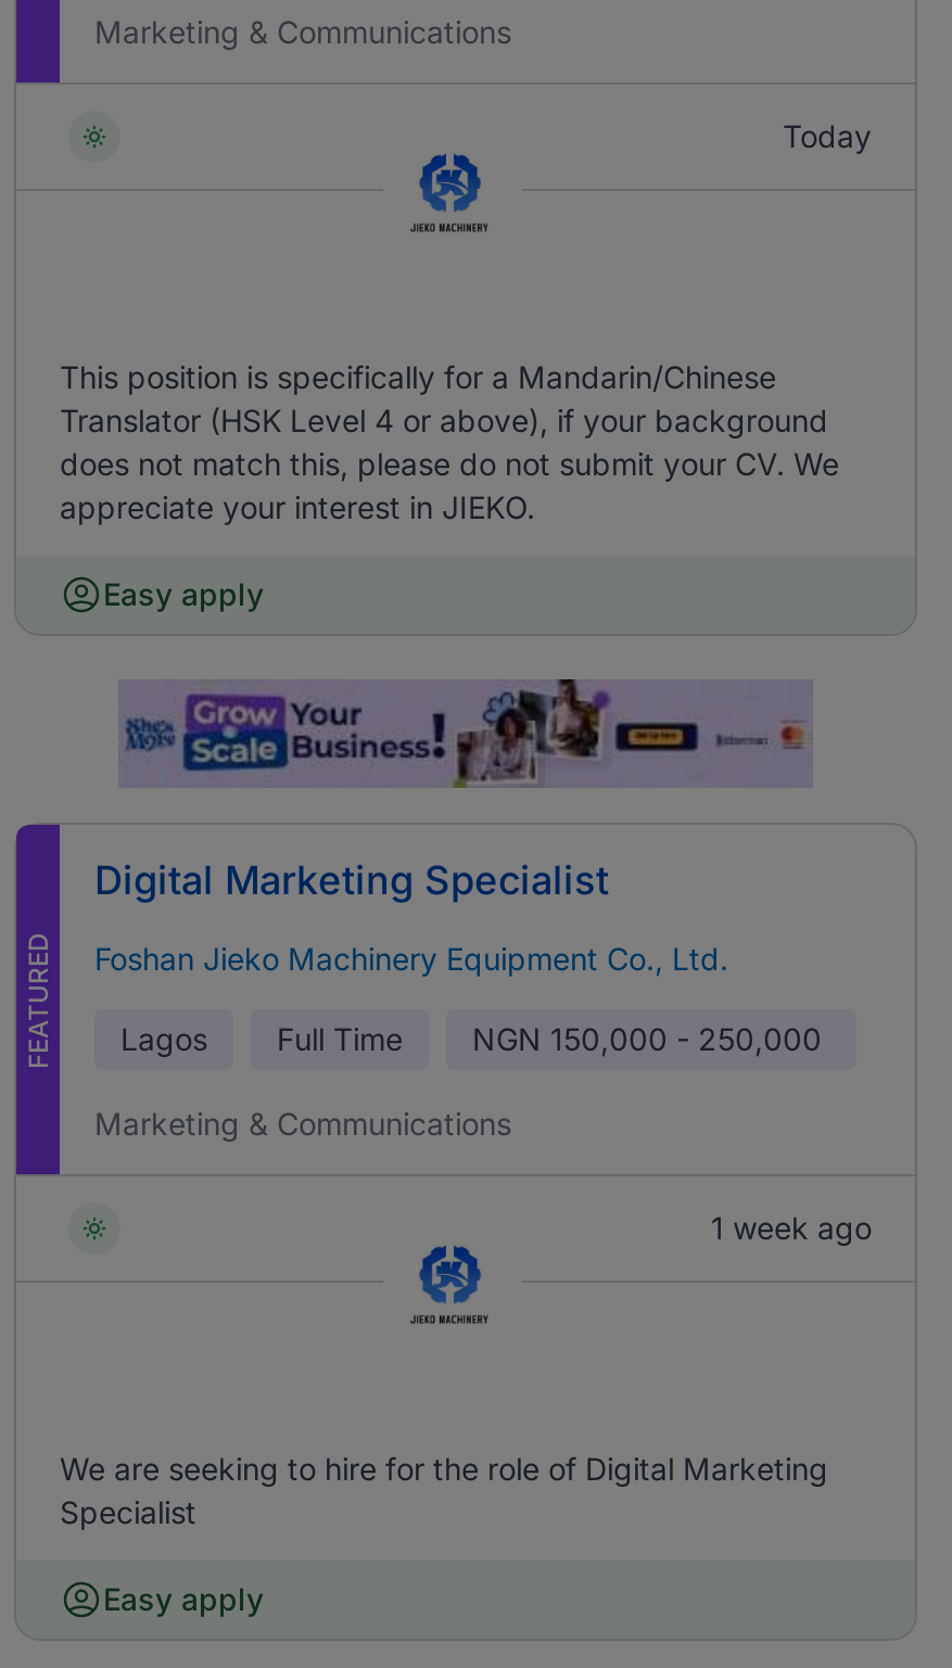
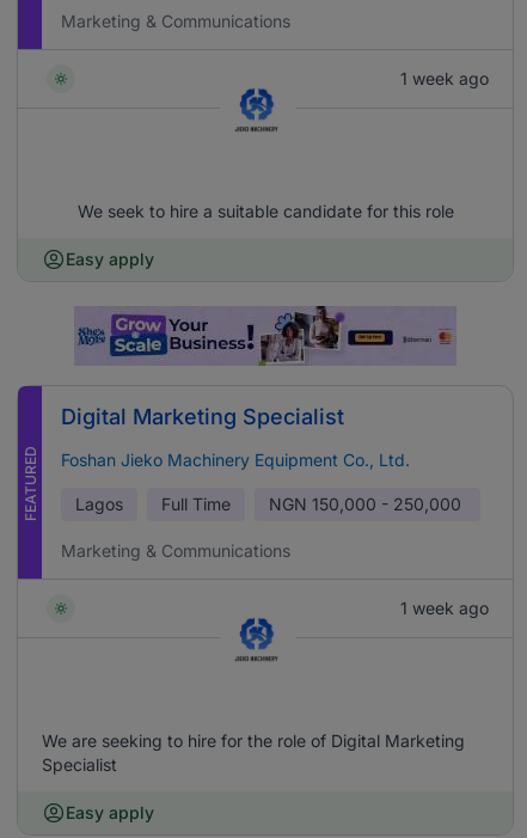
- Today
+ 1 week ago

- This position is specifically for a Mandarin/Chinese
- Translator (HSK Level 4 or above), if your background
- does not match this, please do not submit your CV. We
- appreciate your interest in JIEKO.
+ We seek to hire a suitable candidate for this role
